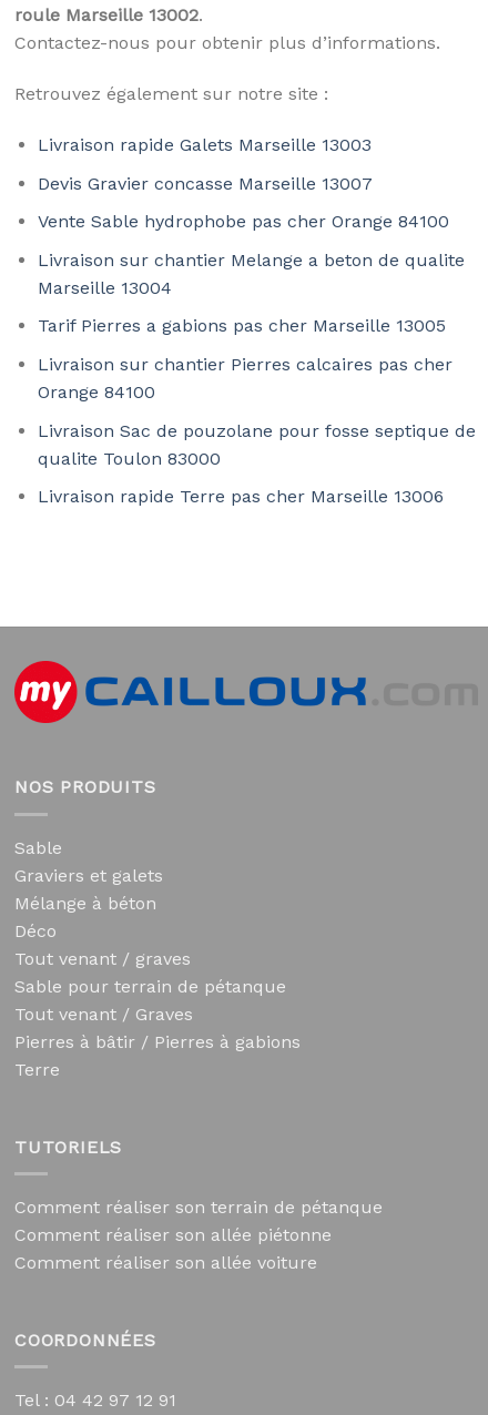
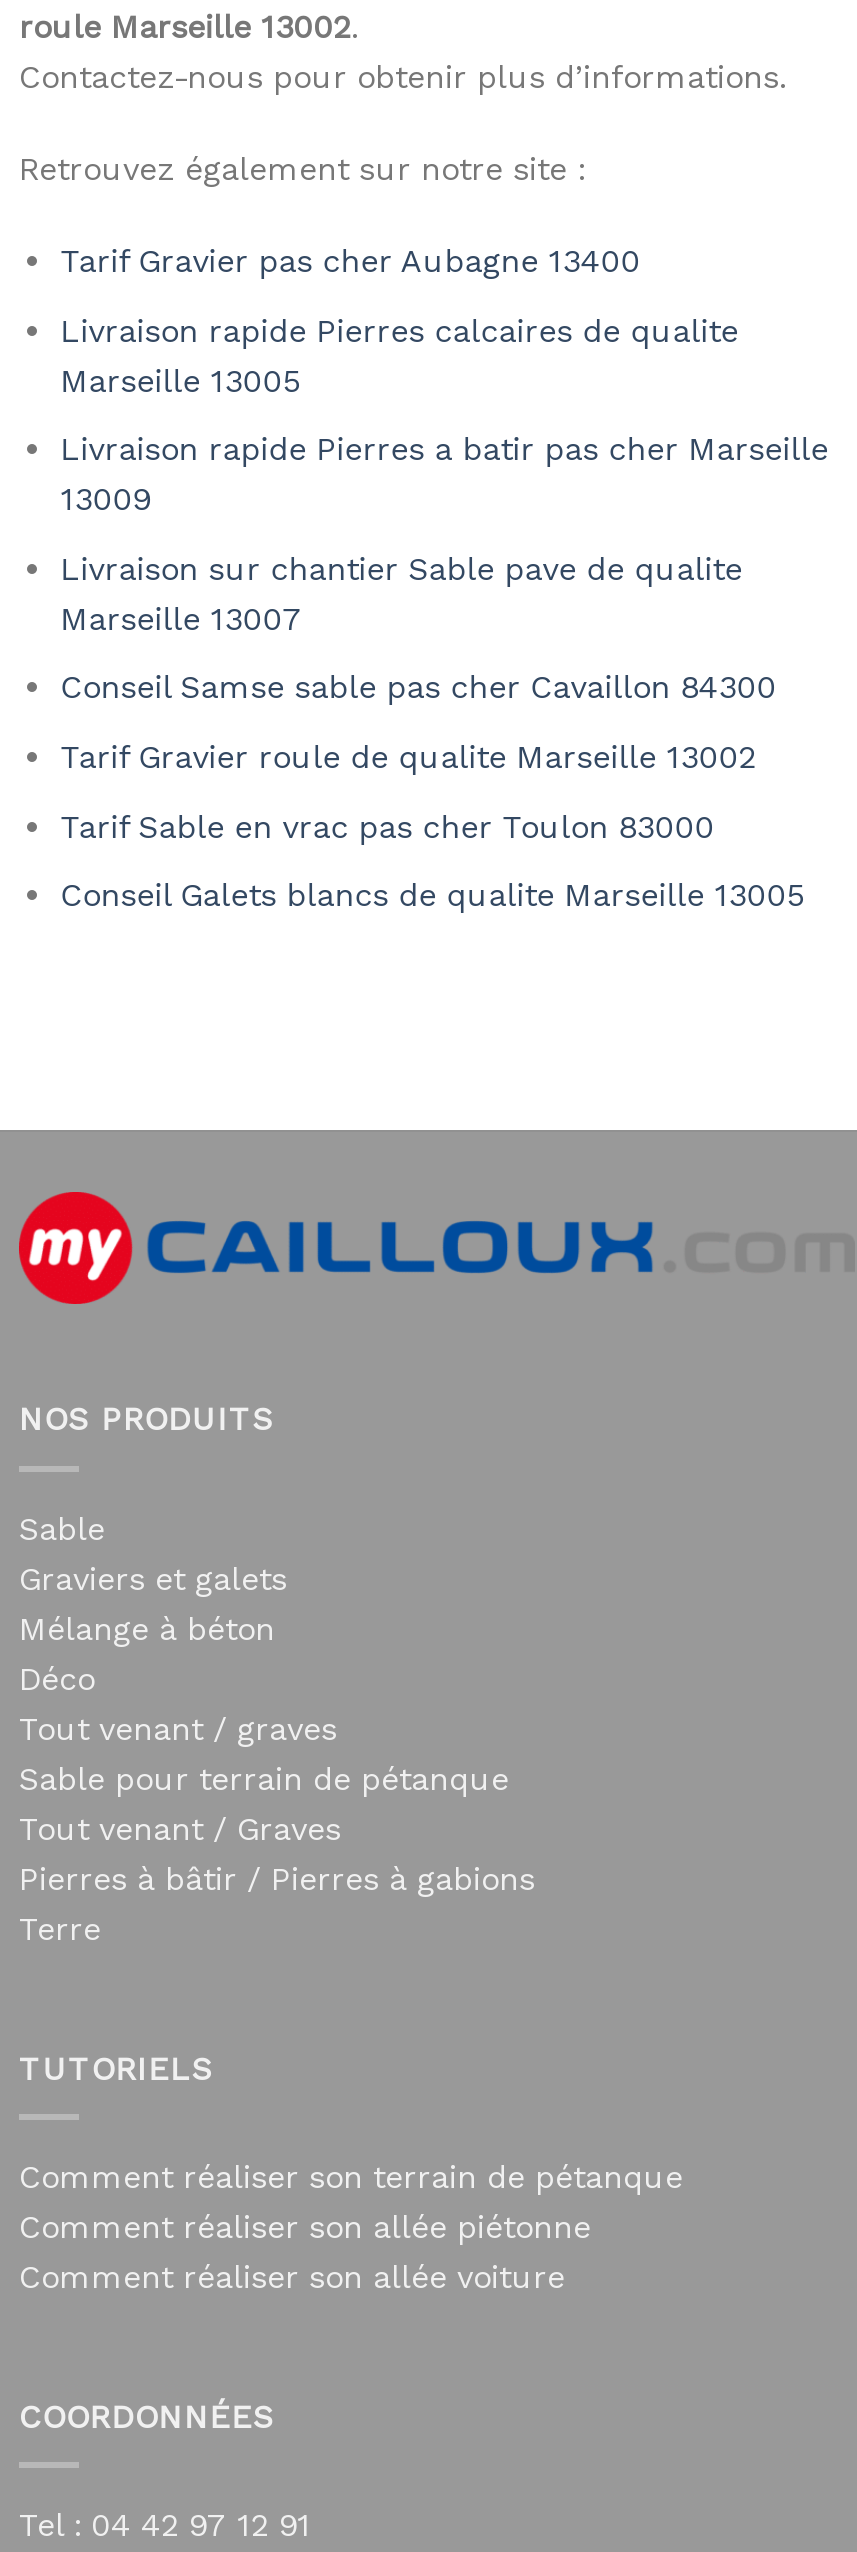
- Livraison rapide Galets Marseille 13003
+ Tarif Gravier pas cher Aubagne 13400

- Devis Gravier concasse Marseille 13007
+ Livraison rapide Pierres calcaires de qualite
+ Marseille 13005

- Vente Sable hydrophobe pas cher Orange 84100
+ Livraison rapide Pierres a batir pas cher Marseille
+ 13009

- Livraison sur chantier Melange a beton de qualite
- Marseille 13004
+ Livraison sur chantier Sable pave de qualite
+ Marseille 13007

- Tarif Pierres a gabions pas cher Marseille 13005
+ Conseil Samse sable pas cher Cavaillon 84300

- Livraison sur chantier Pierres calcaires pas cher
- Orange 84100
+ Tarif Gravier roule de qualite Marseille 13002

- Livraison Sac de pouzolane pour fosse septique de
- qualite Toulon 83000
+ Tarif Sable en vrac pas cher Toulon 83000

- Livraison rapide Terre pas cher Marseille 13006
+ Conseil Galets blancs de qualite Marseille 13005
